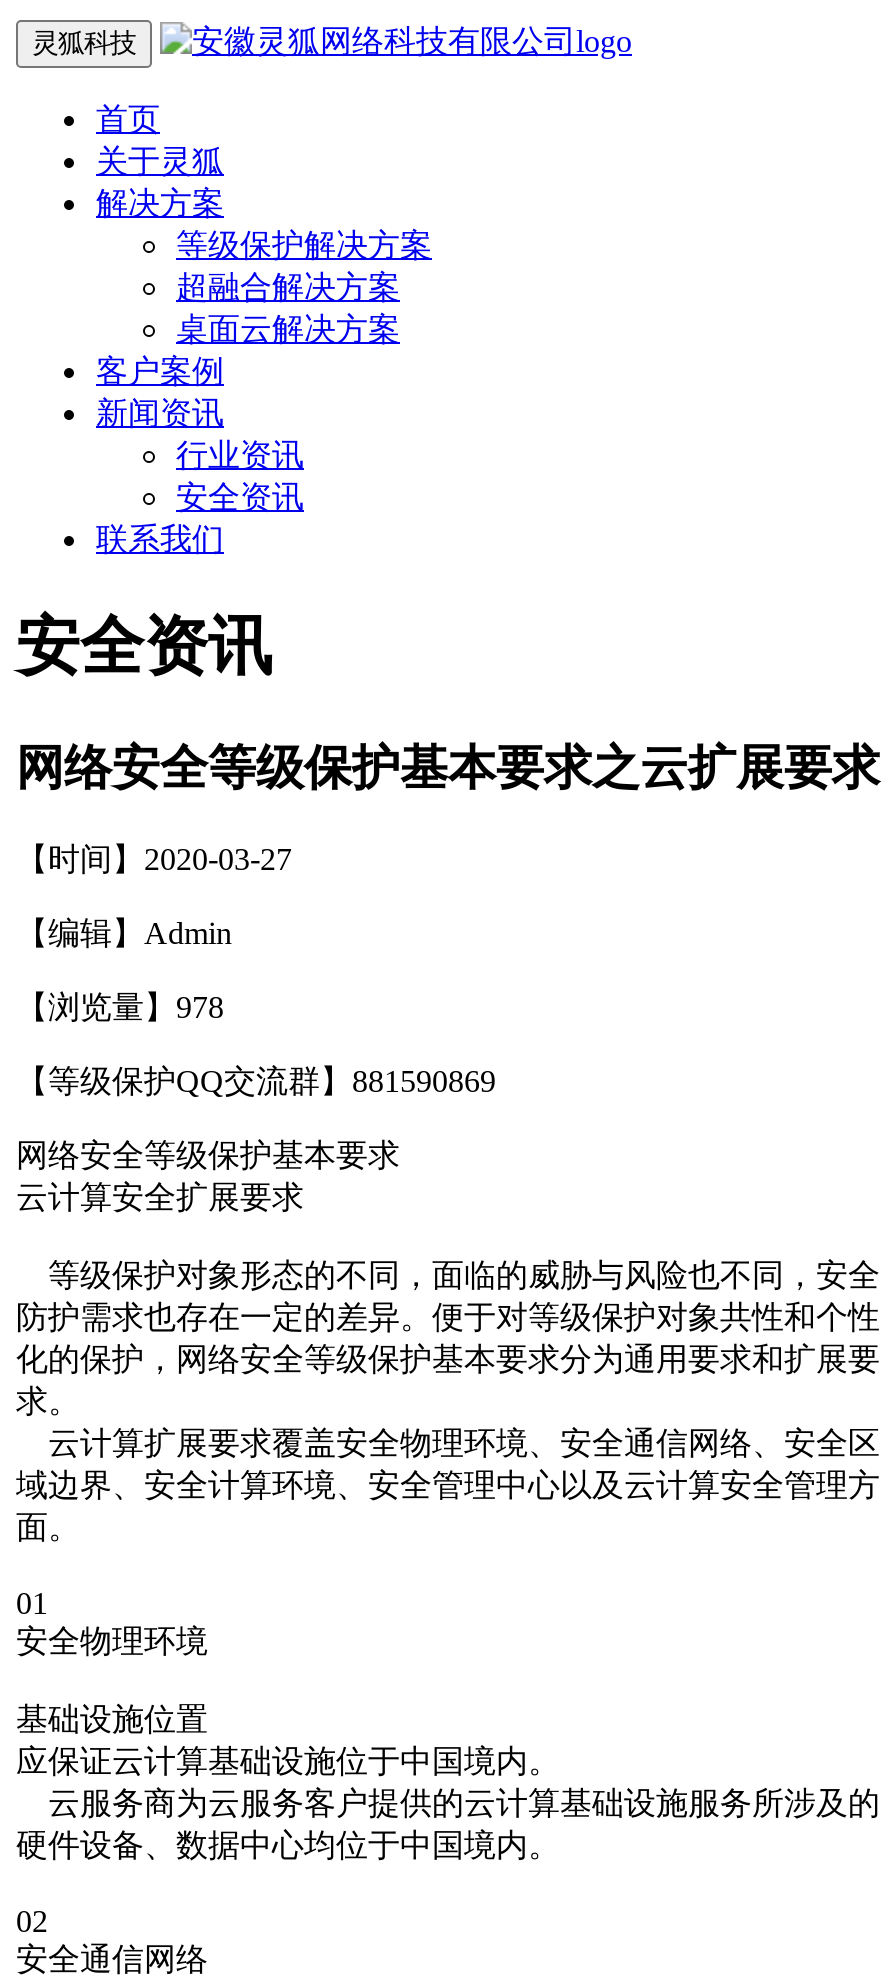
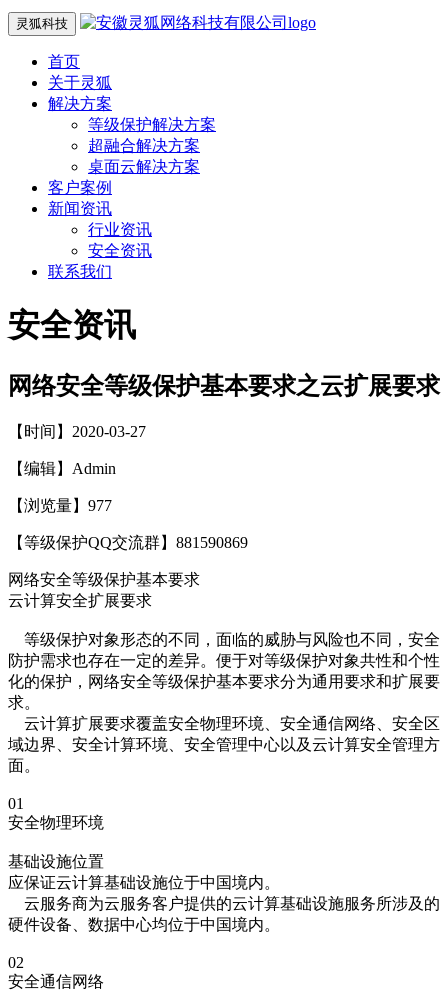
- 【浏览量】978
+ 【浏览量】977
